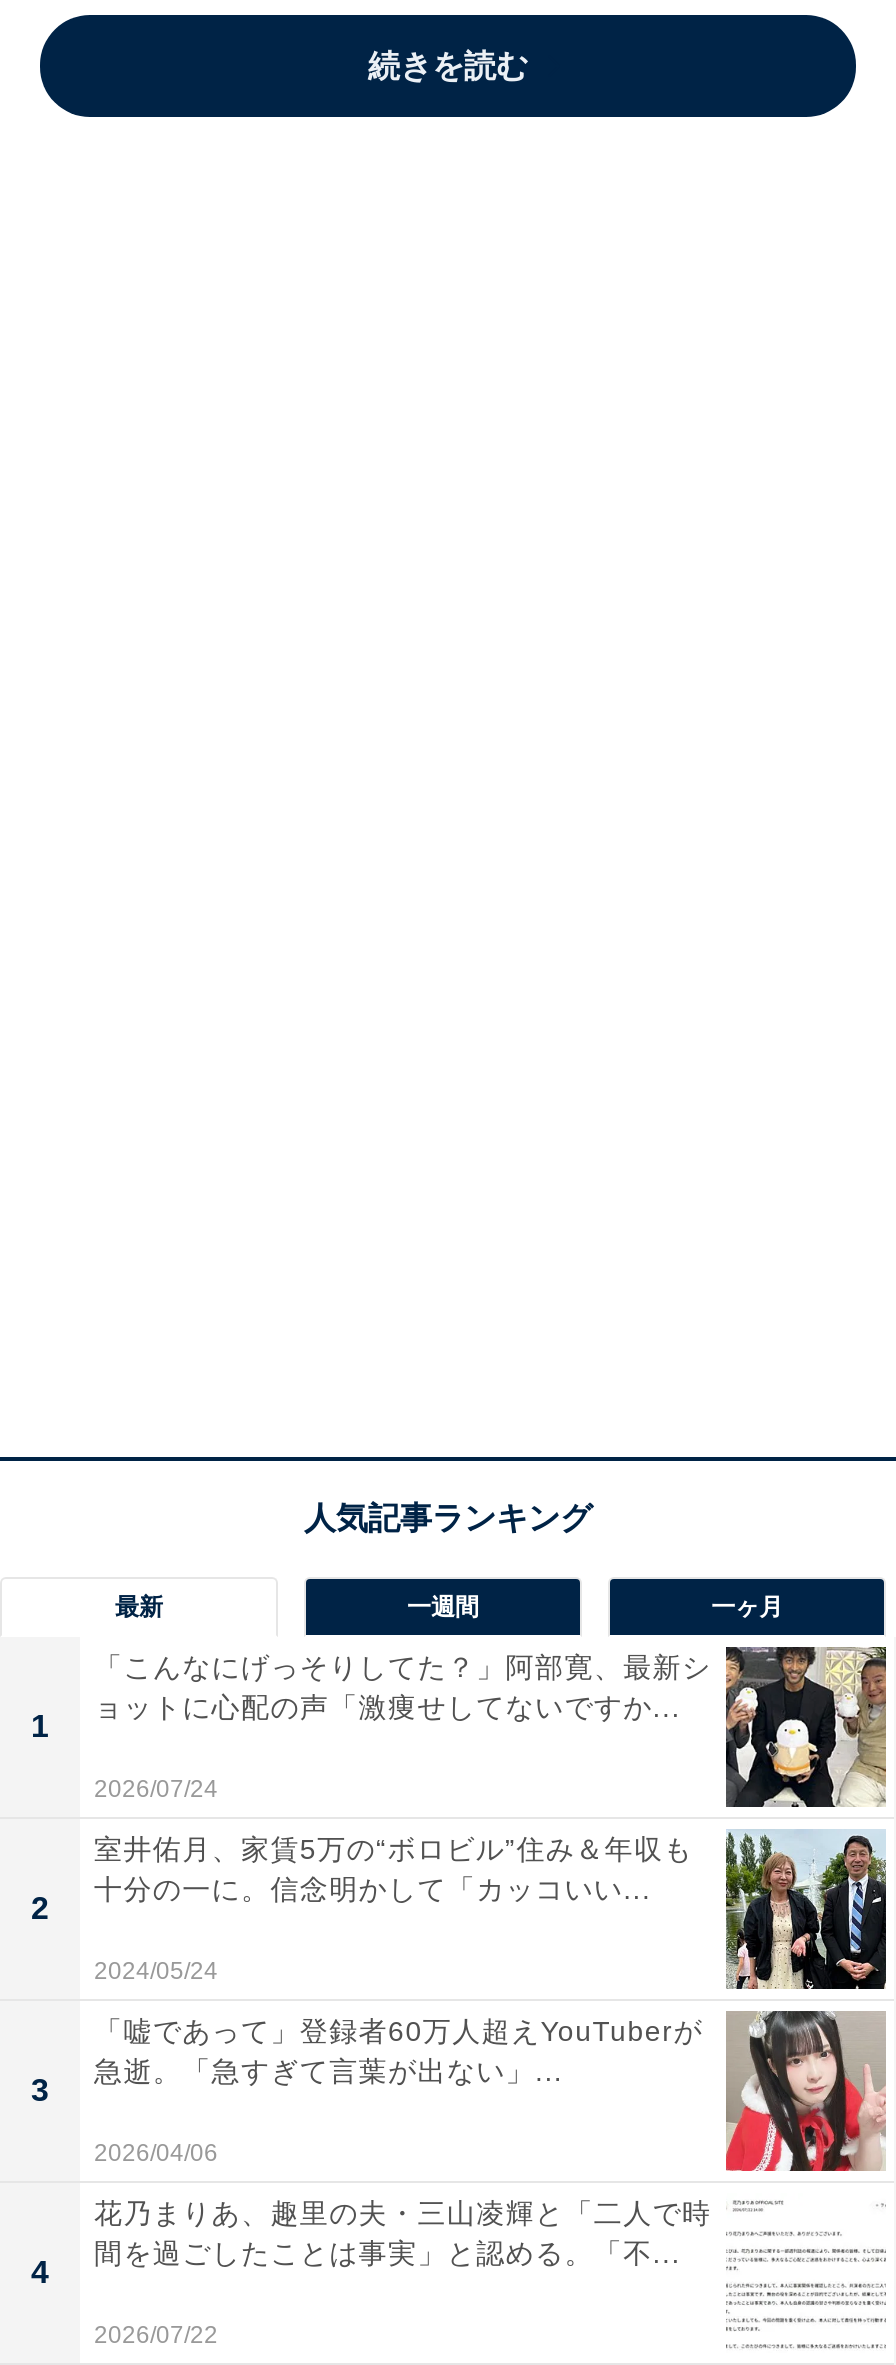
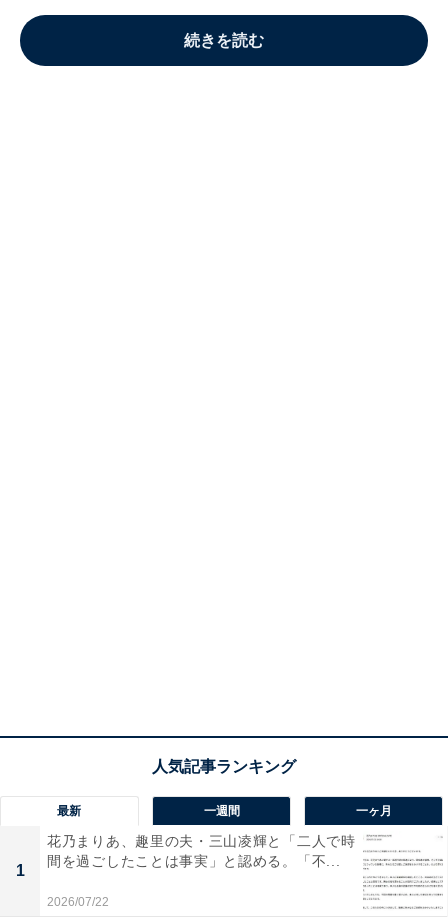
- [image]
- 「こんなにげっそりしてた？」阿部寛、最新シ
- ョットに心配の声「激痩せしてないですか...
- 2026/07/24

- [image]
- 室井佑月、家賃5万の“ボロビル”住み＆年収も
- 十分の一に。信念明かして「カッコいい...
- 2024/05/24

- 2

- [image]
- 「嘘であって」登録者60万人超えYouTuberが
- 急逝。「急すぎて言葉が出ない」...
- 2026/04/06

- 3

- 4
